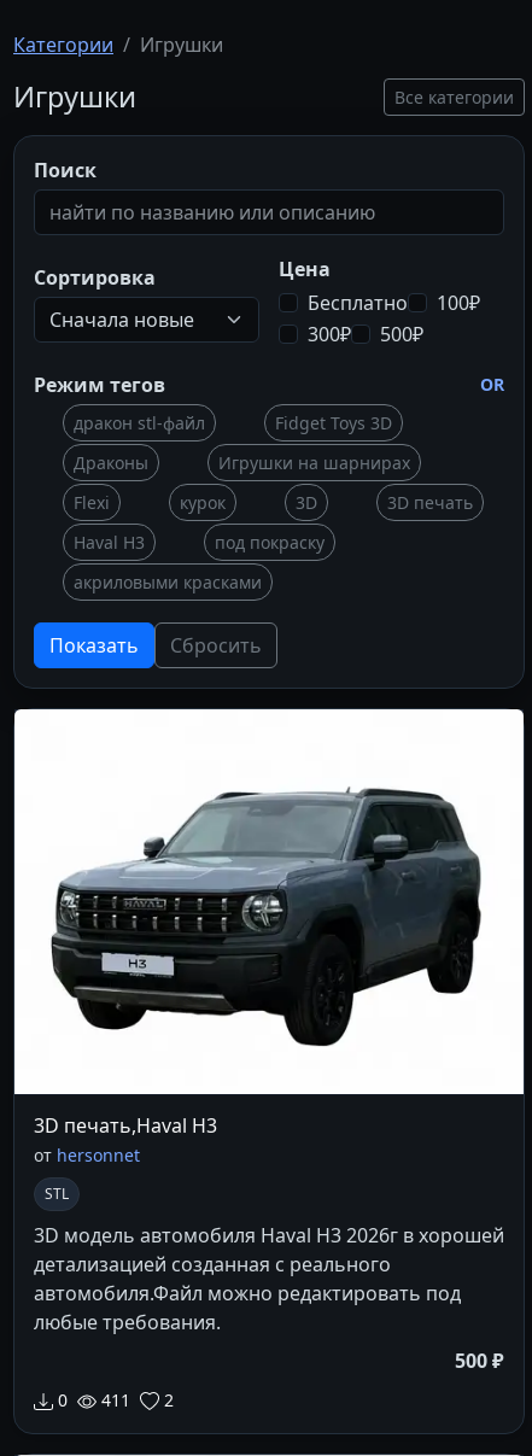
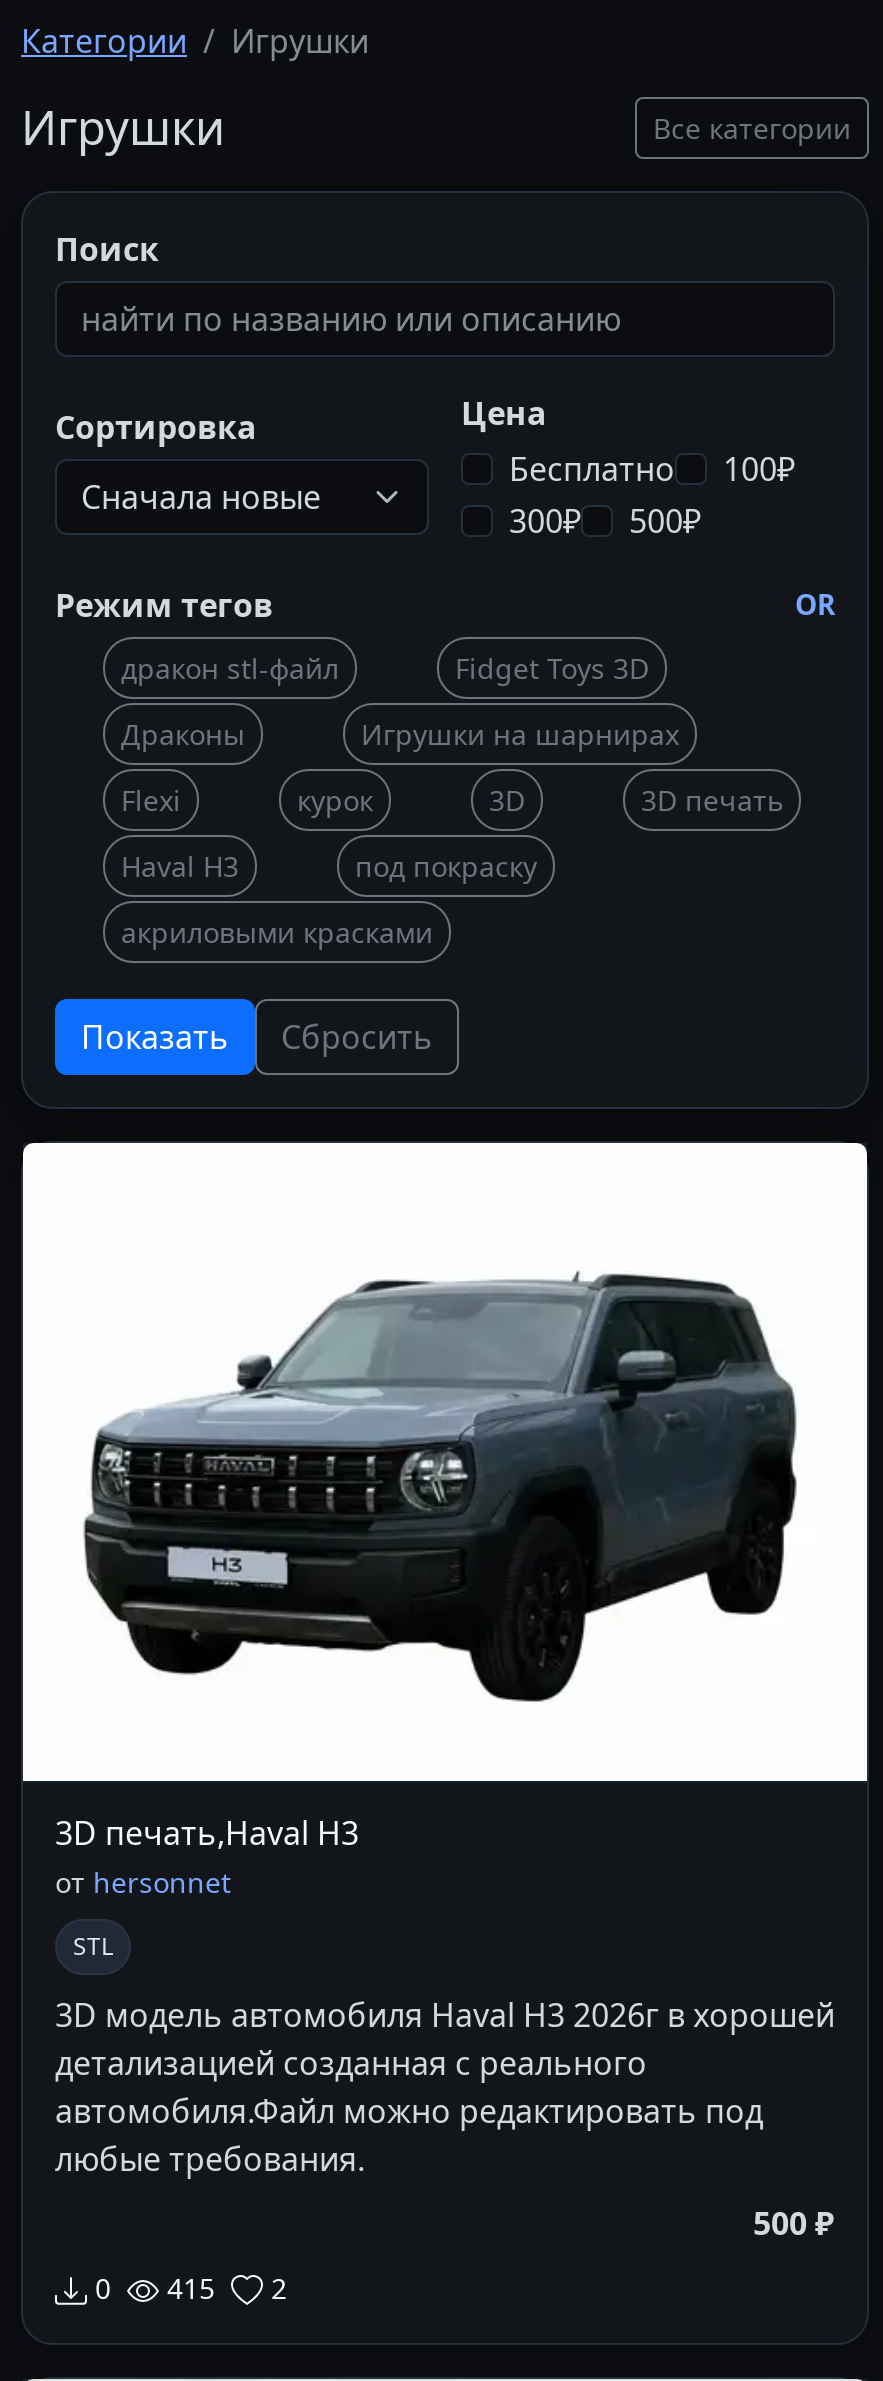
- 0 411 2
+ 0 415 2
